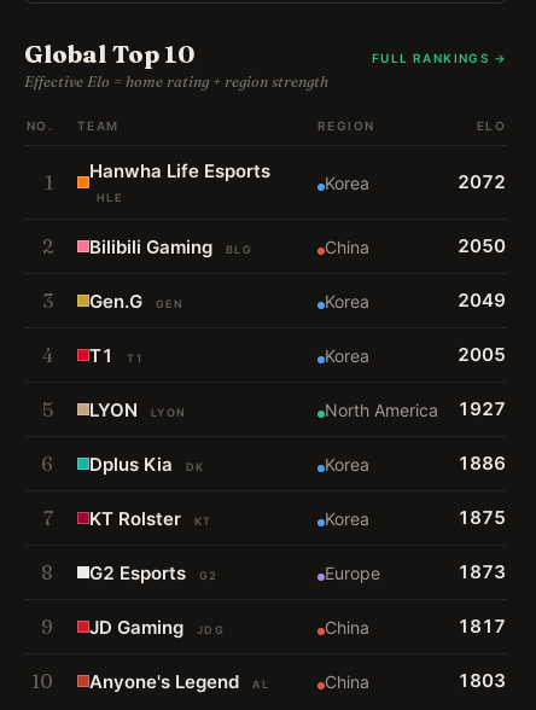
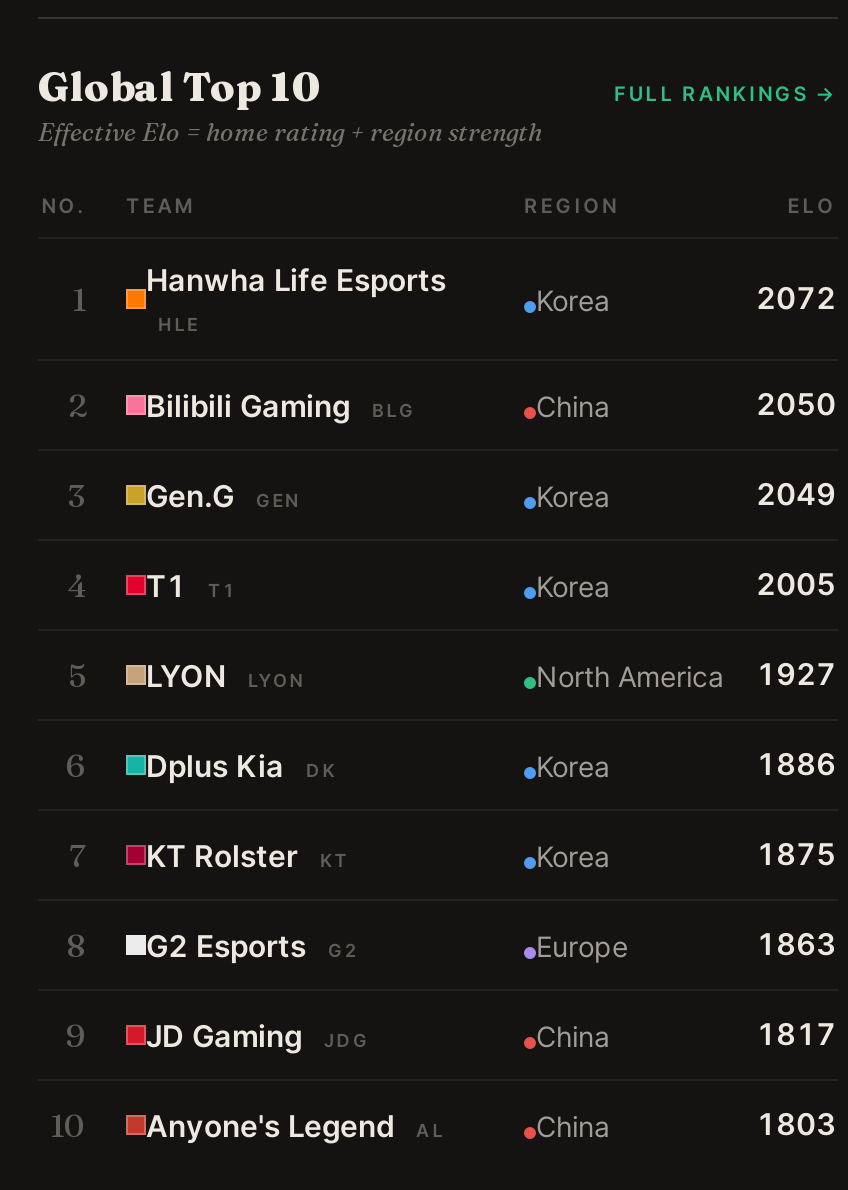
- 1873
+ 1863
